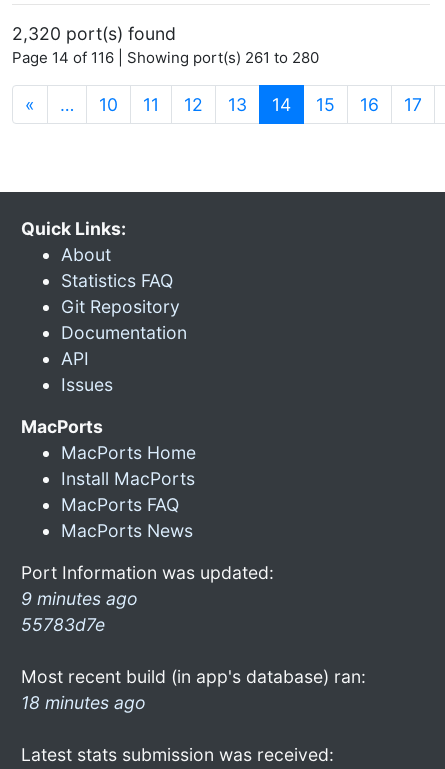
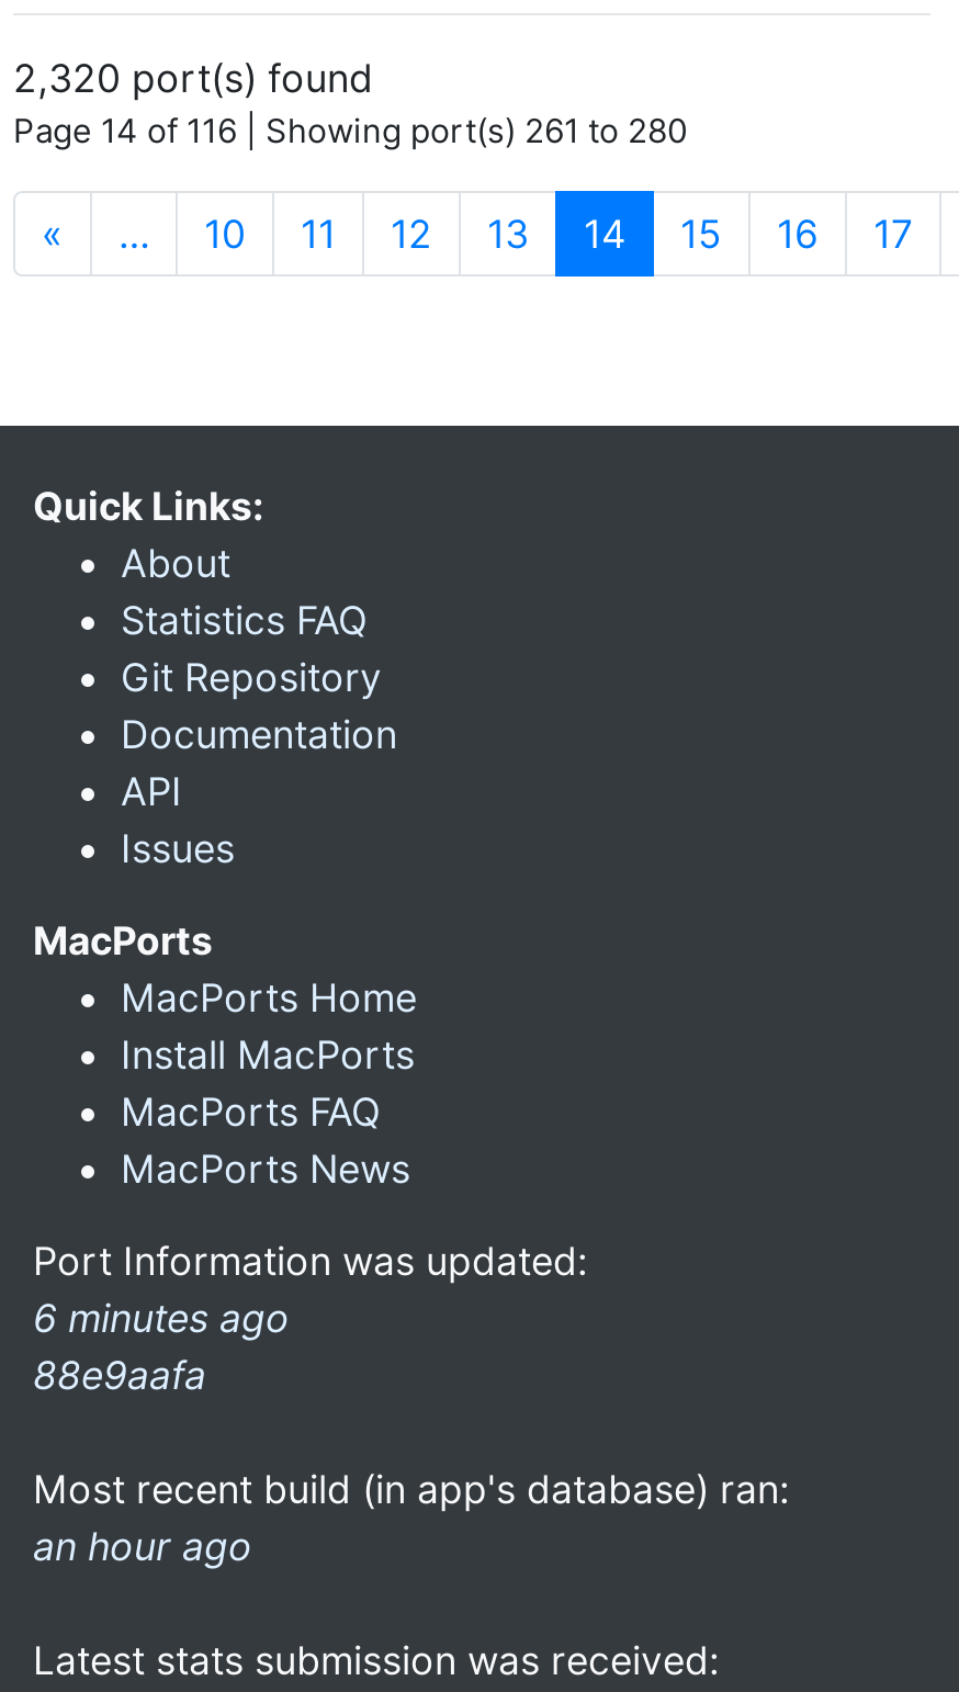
- 9 minutes ago
- 55783d7e
+ 6 minutes ago
+ 88e9aafa

- 18 minutes ago
+ an hour ago
